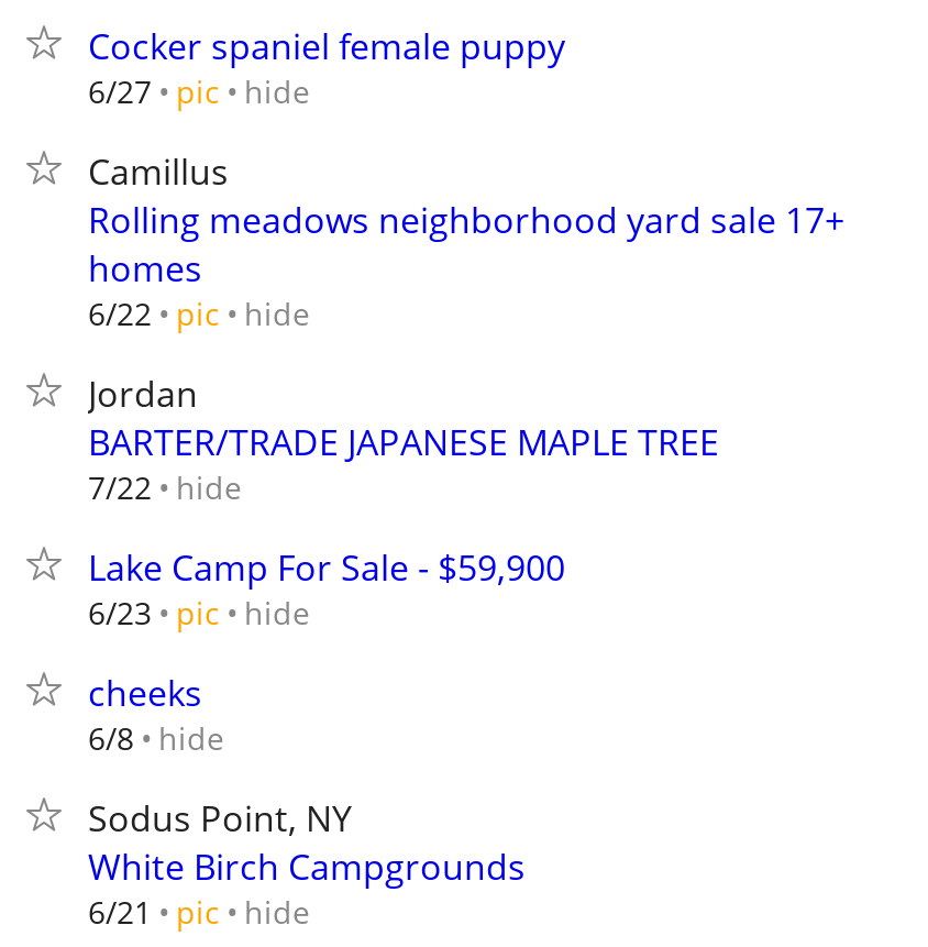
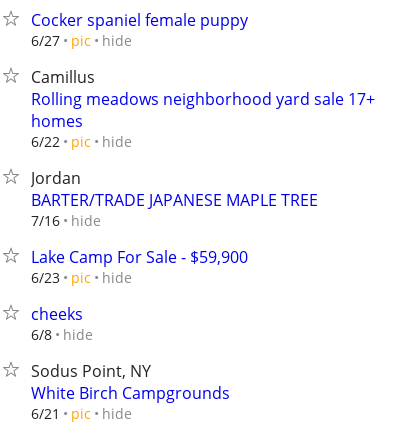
- 7/22 hide
+ 7/16 hide
